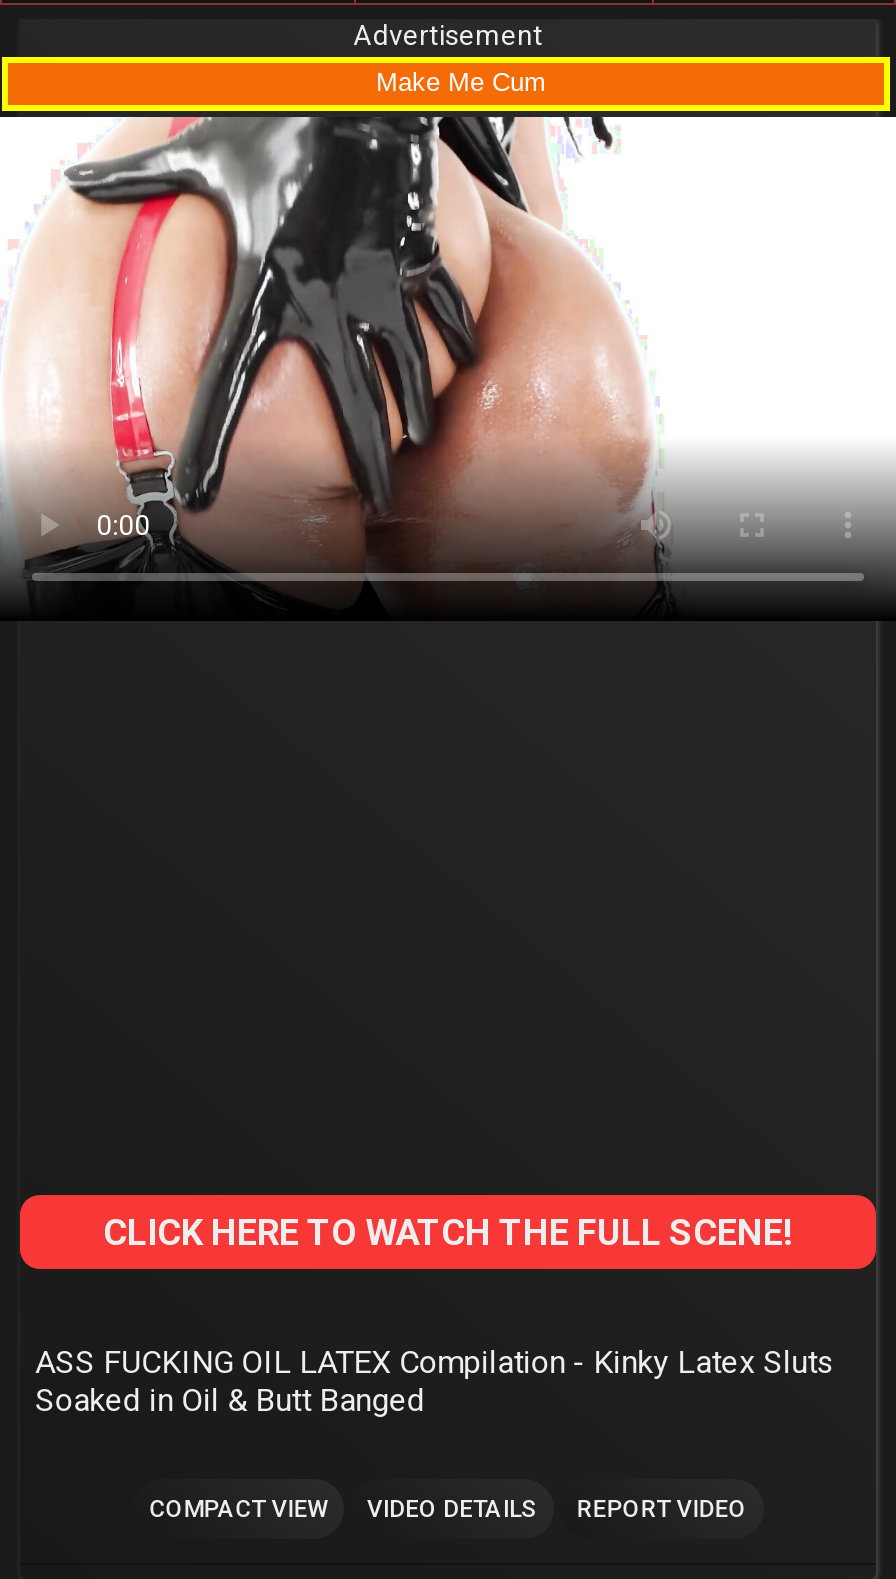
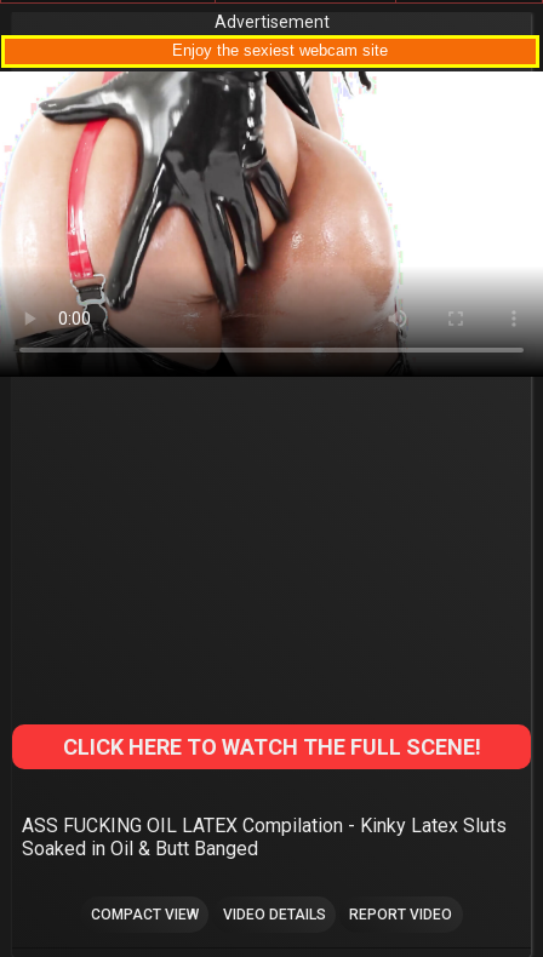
- Make Me Cum
+ Enjoy the sexiest webcam site
